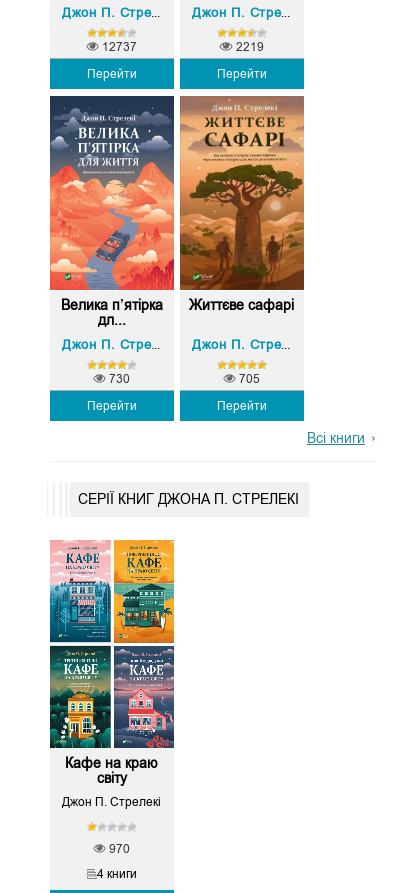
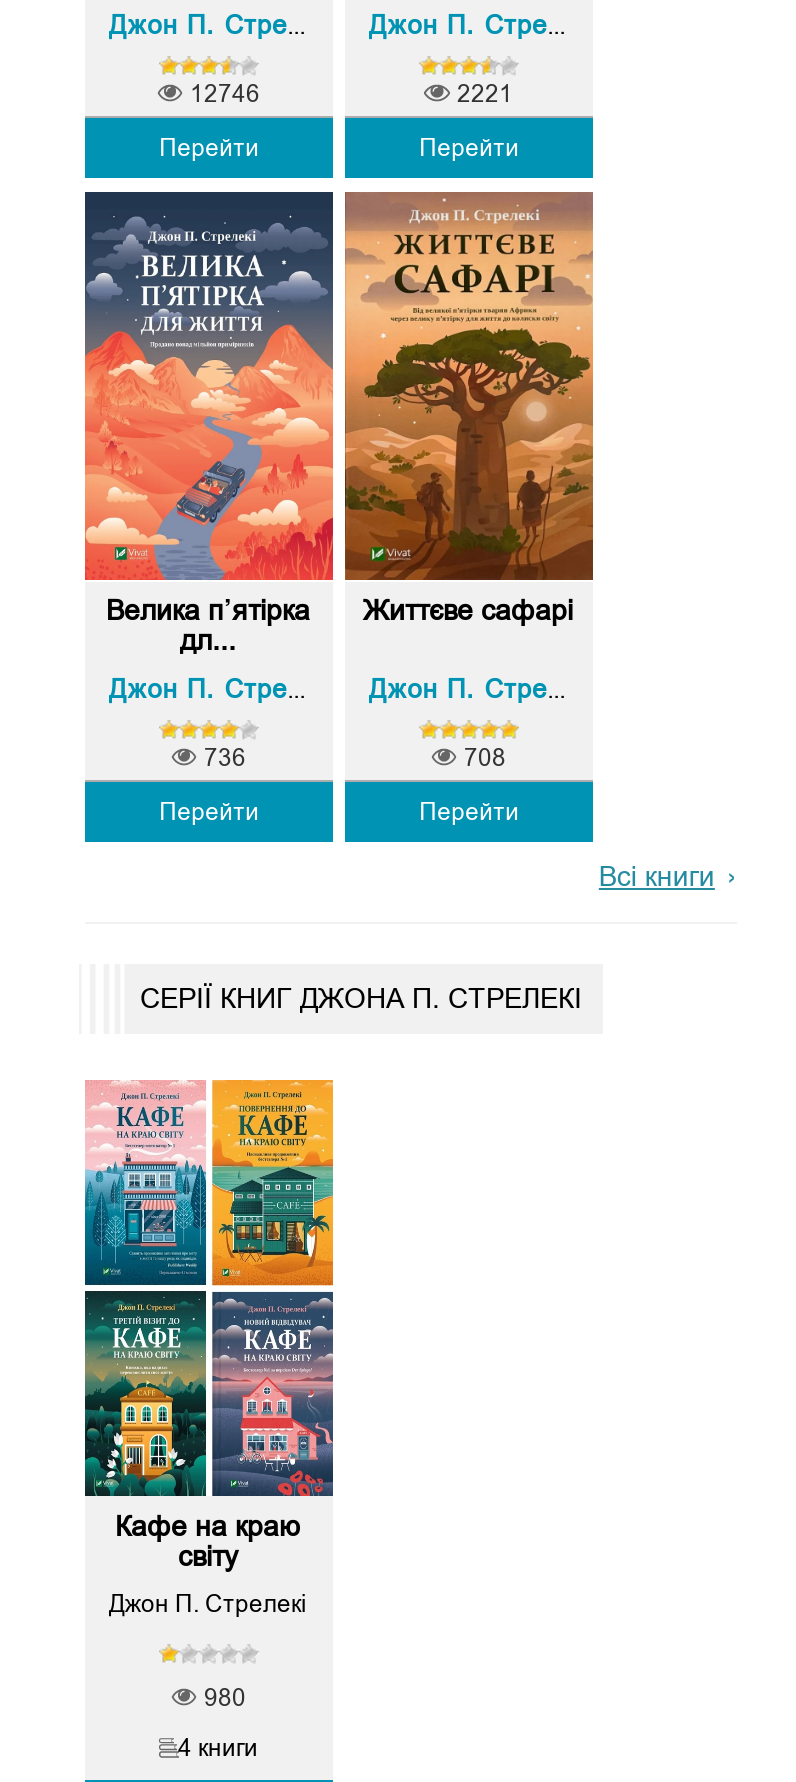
- 12737
+ 12746

- 2219
+ 2221

- 730
+ 736

- 705
+ 708

- 970
+ 980
